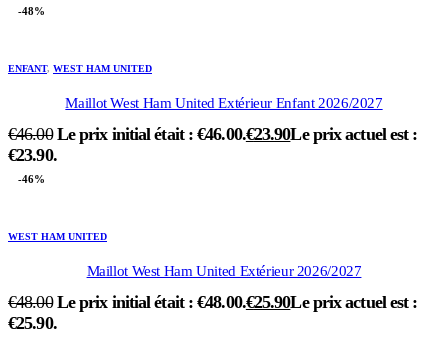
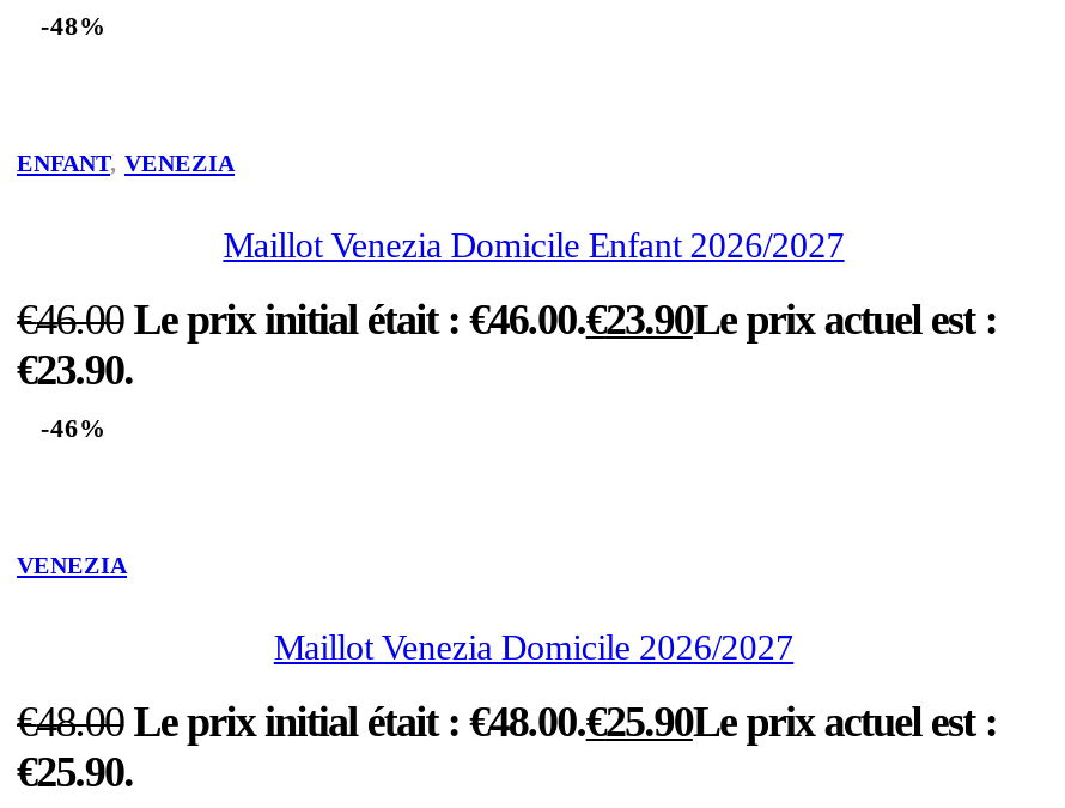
- ENFANT, WEST HAM UNITED
+ ENFANT, VENEZIA

- Maillot West Ham United Extérieur Enfant 2026/2027
+ Maillot Venezia Domicile Enfant 2026/2027

- WEST HAM UNITED
+ VENEZIA

- Maillot West Ham United Extérieur 2026/2027
+ Maillot Venezia Domicile 2026/2027
